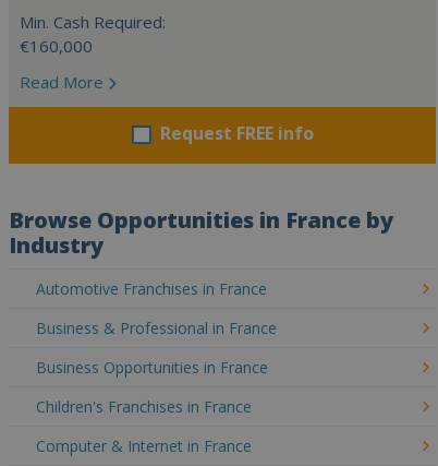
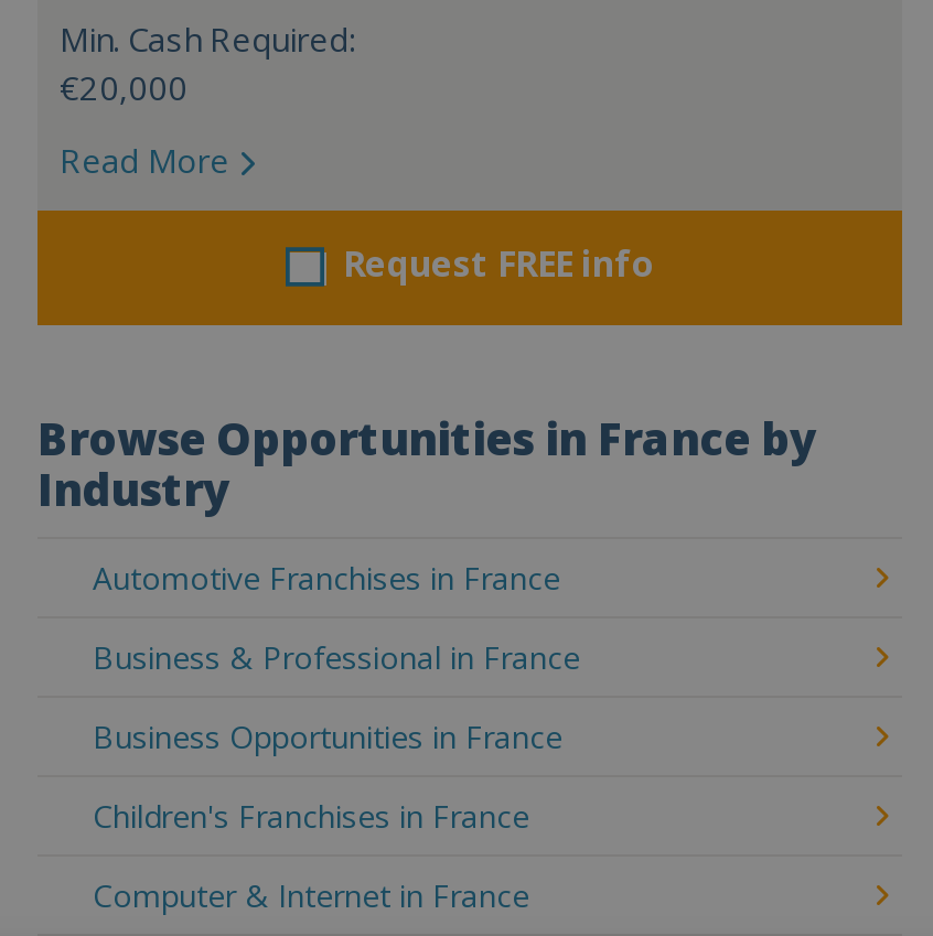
- €160,000
+ €20,000
